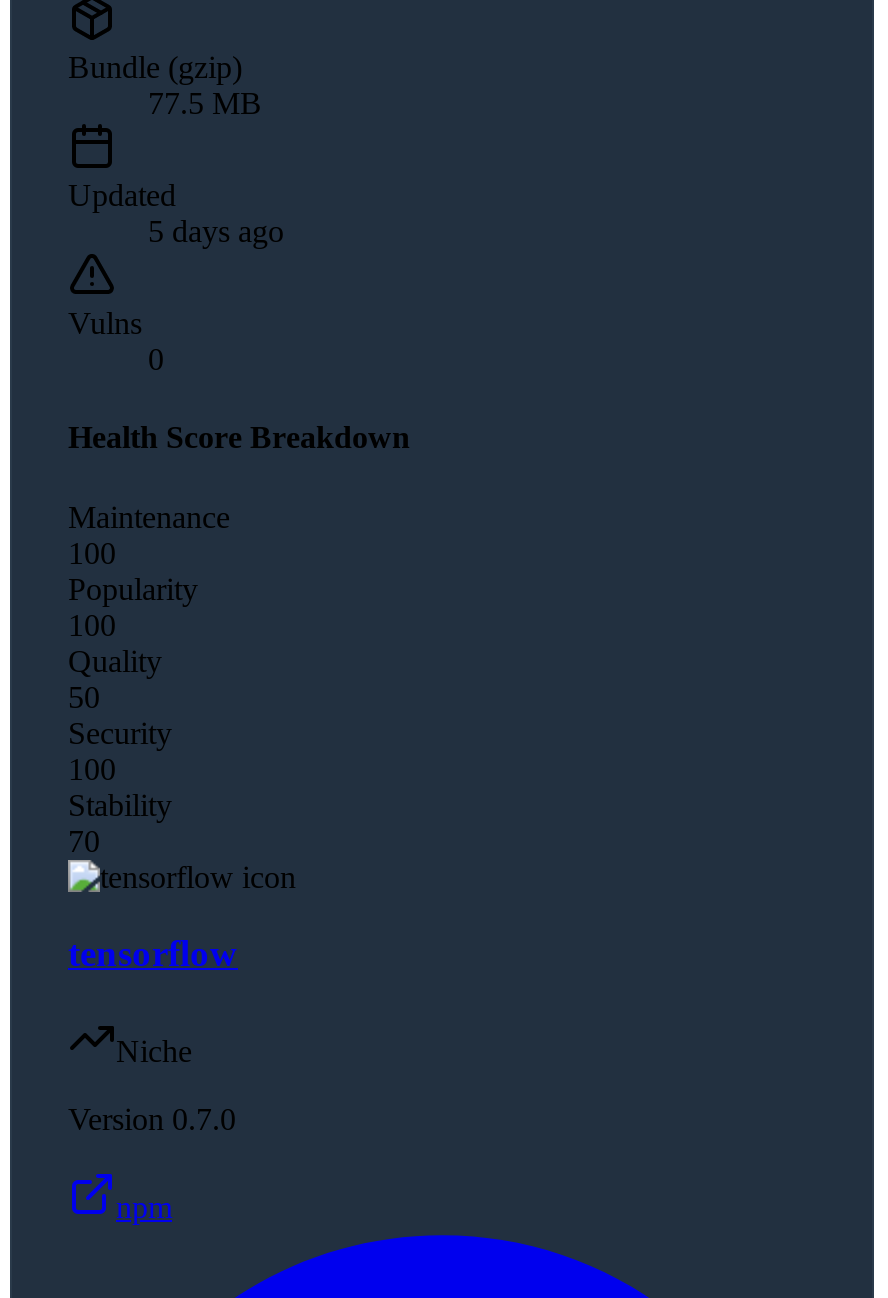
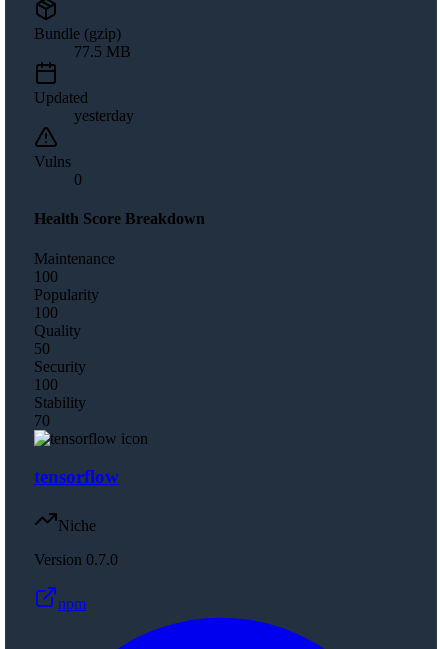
- 5 days ago
+ yesterday
